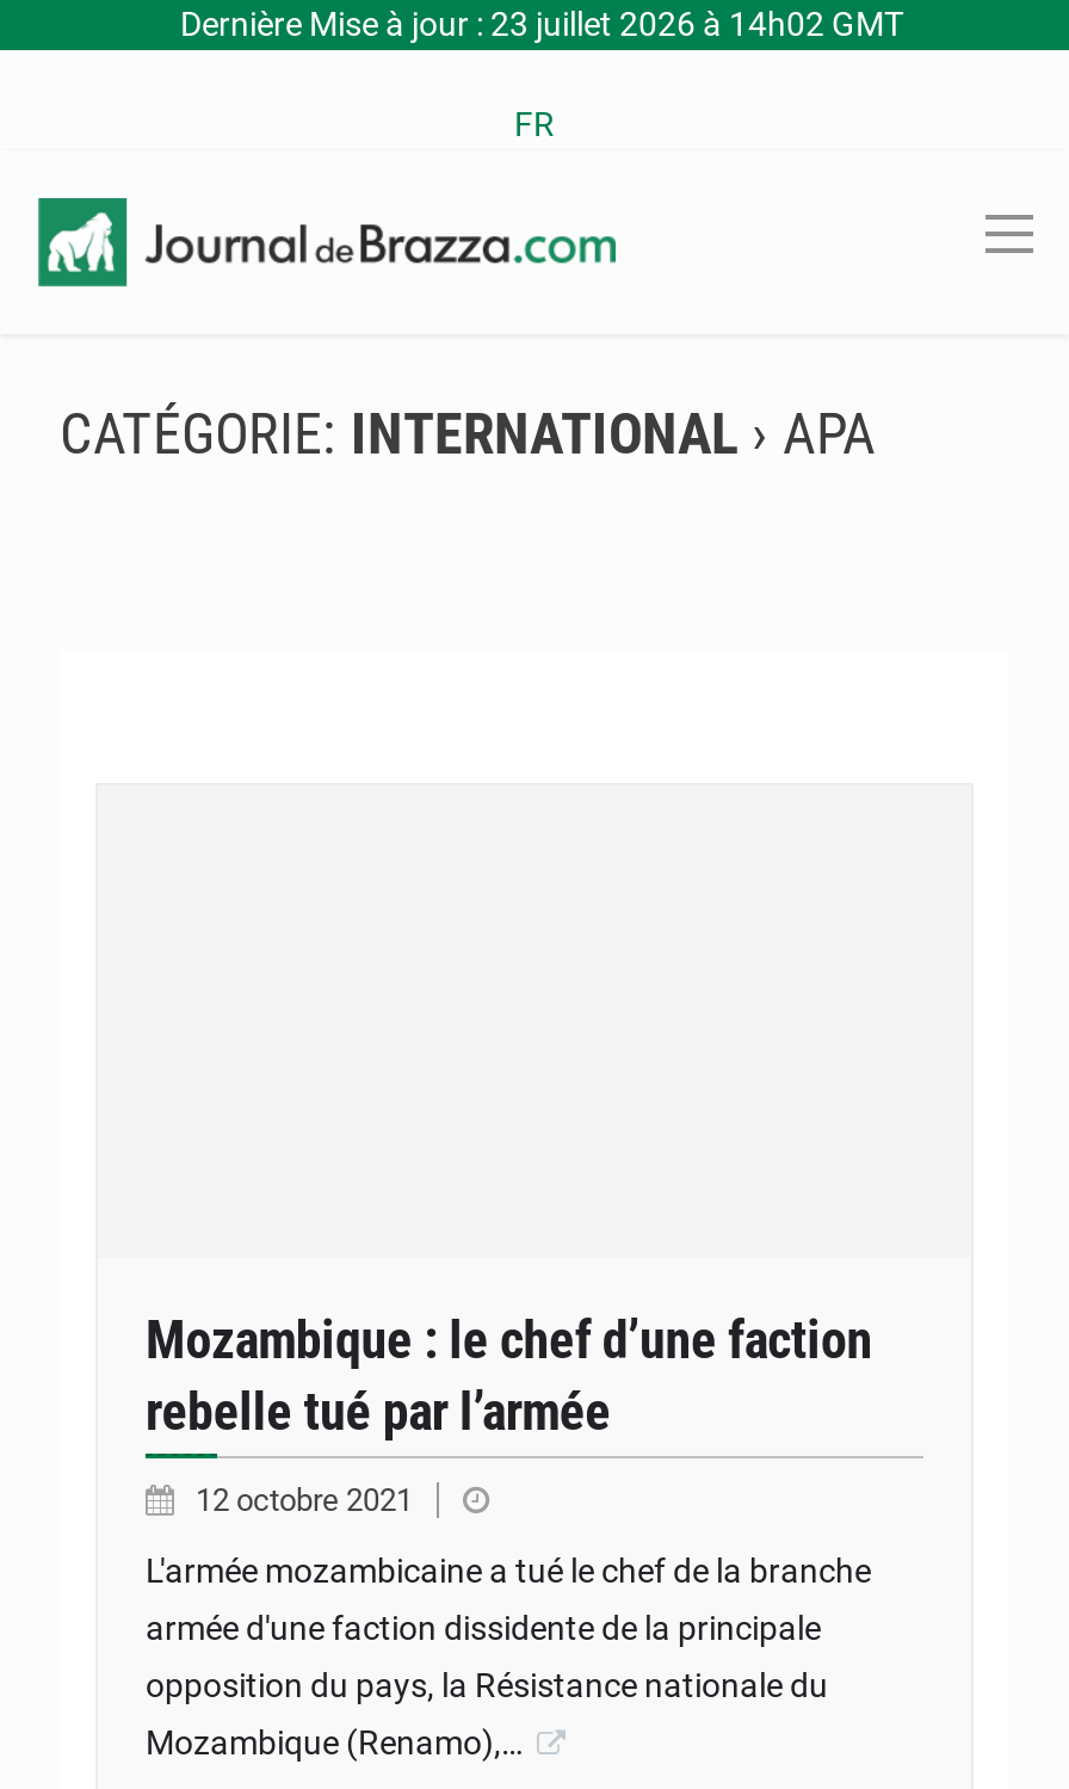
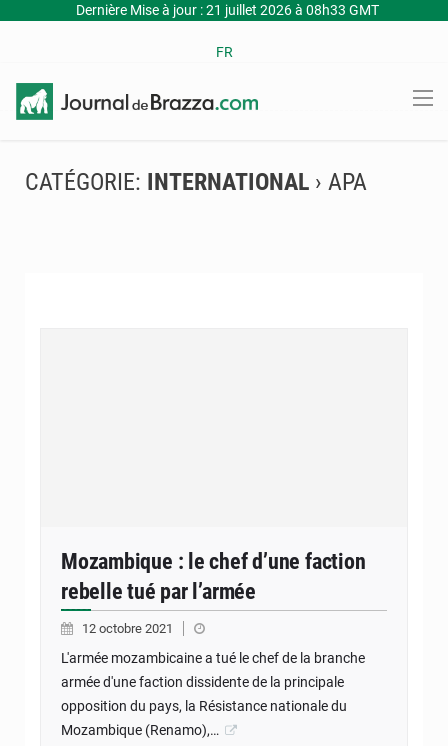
- Dernière Mise à jour : 23 juillet 2026 à 14h02 GMT
+ Dernière Mise à jour : 21 juillet 2026 à 08h33 GMT
